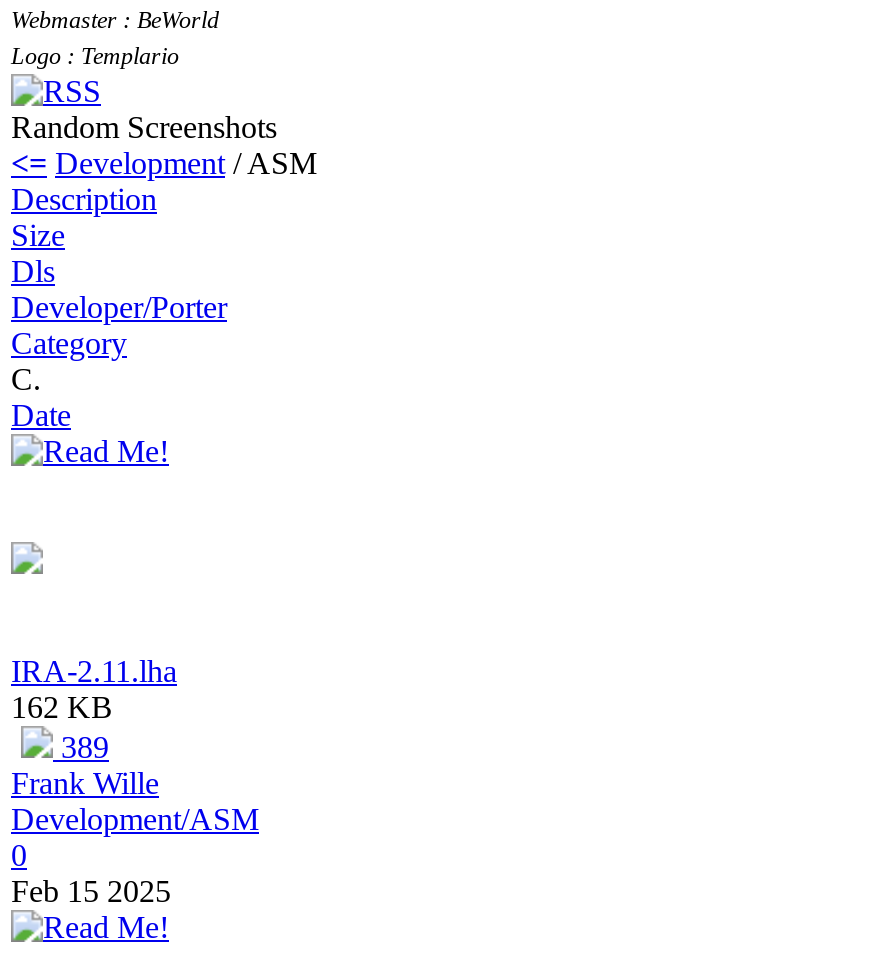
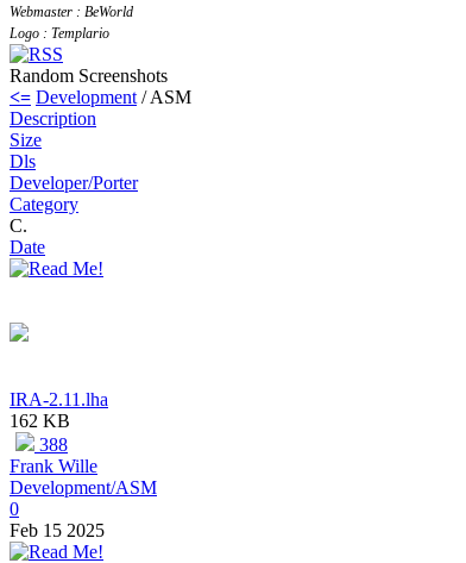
- 389
+ 388
